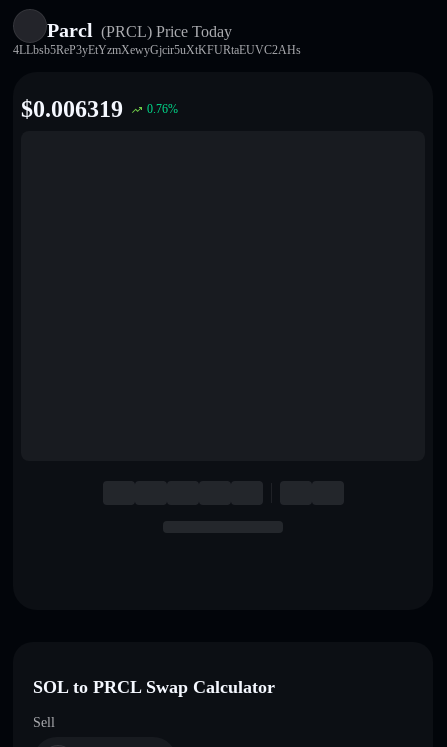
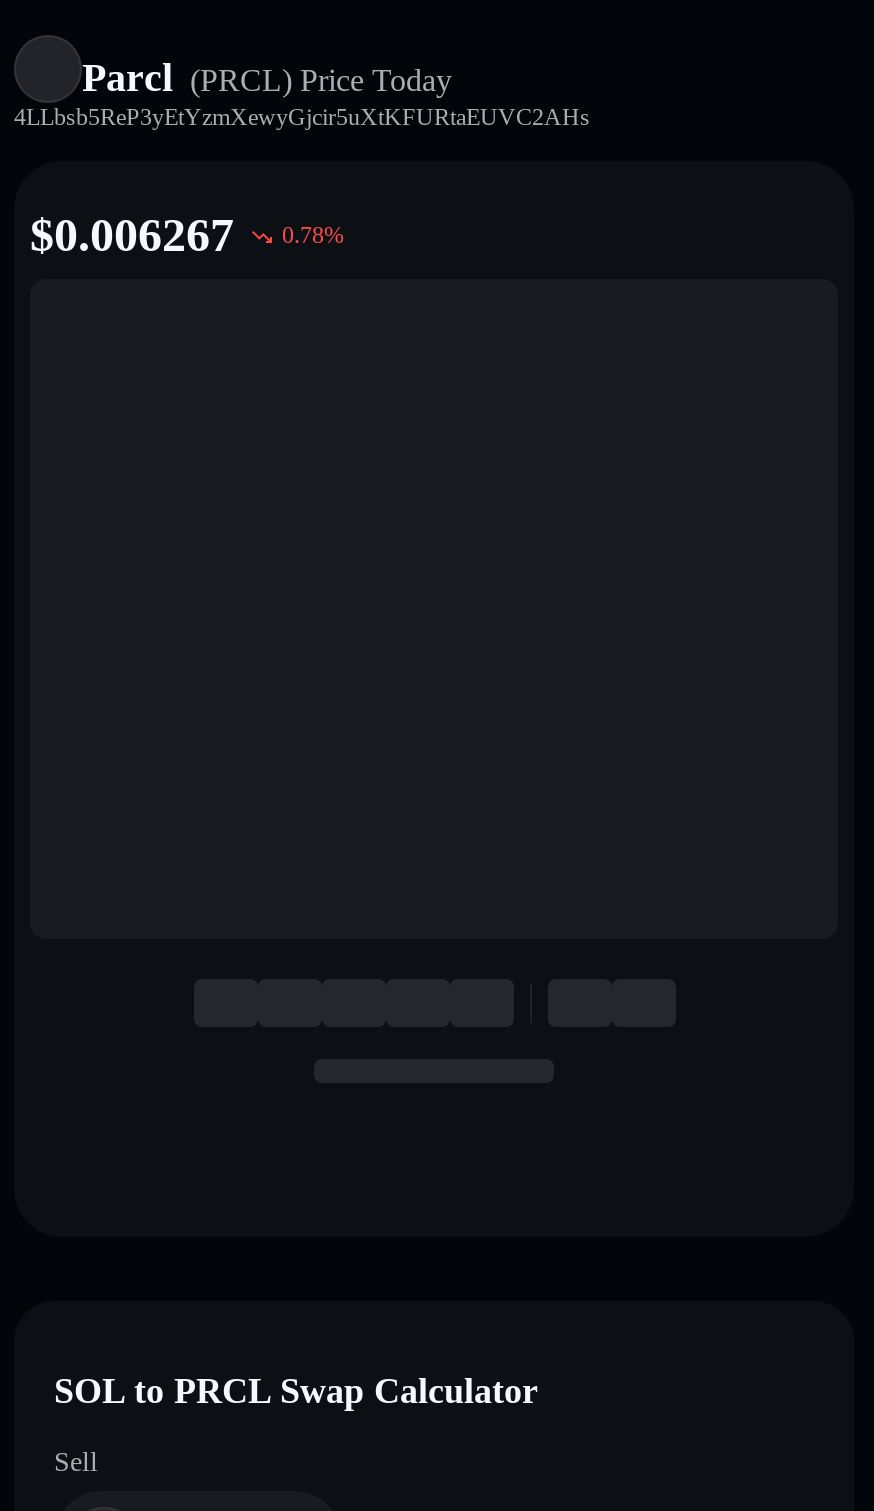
- $0.006319
+ $0.006267

- 0.76%
+ 0.78%
